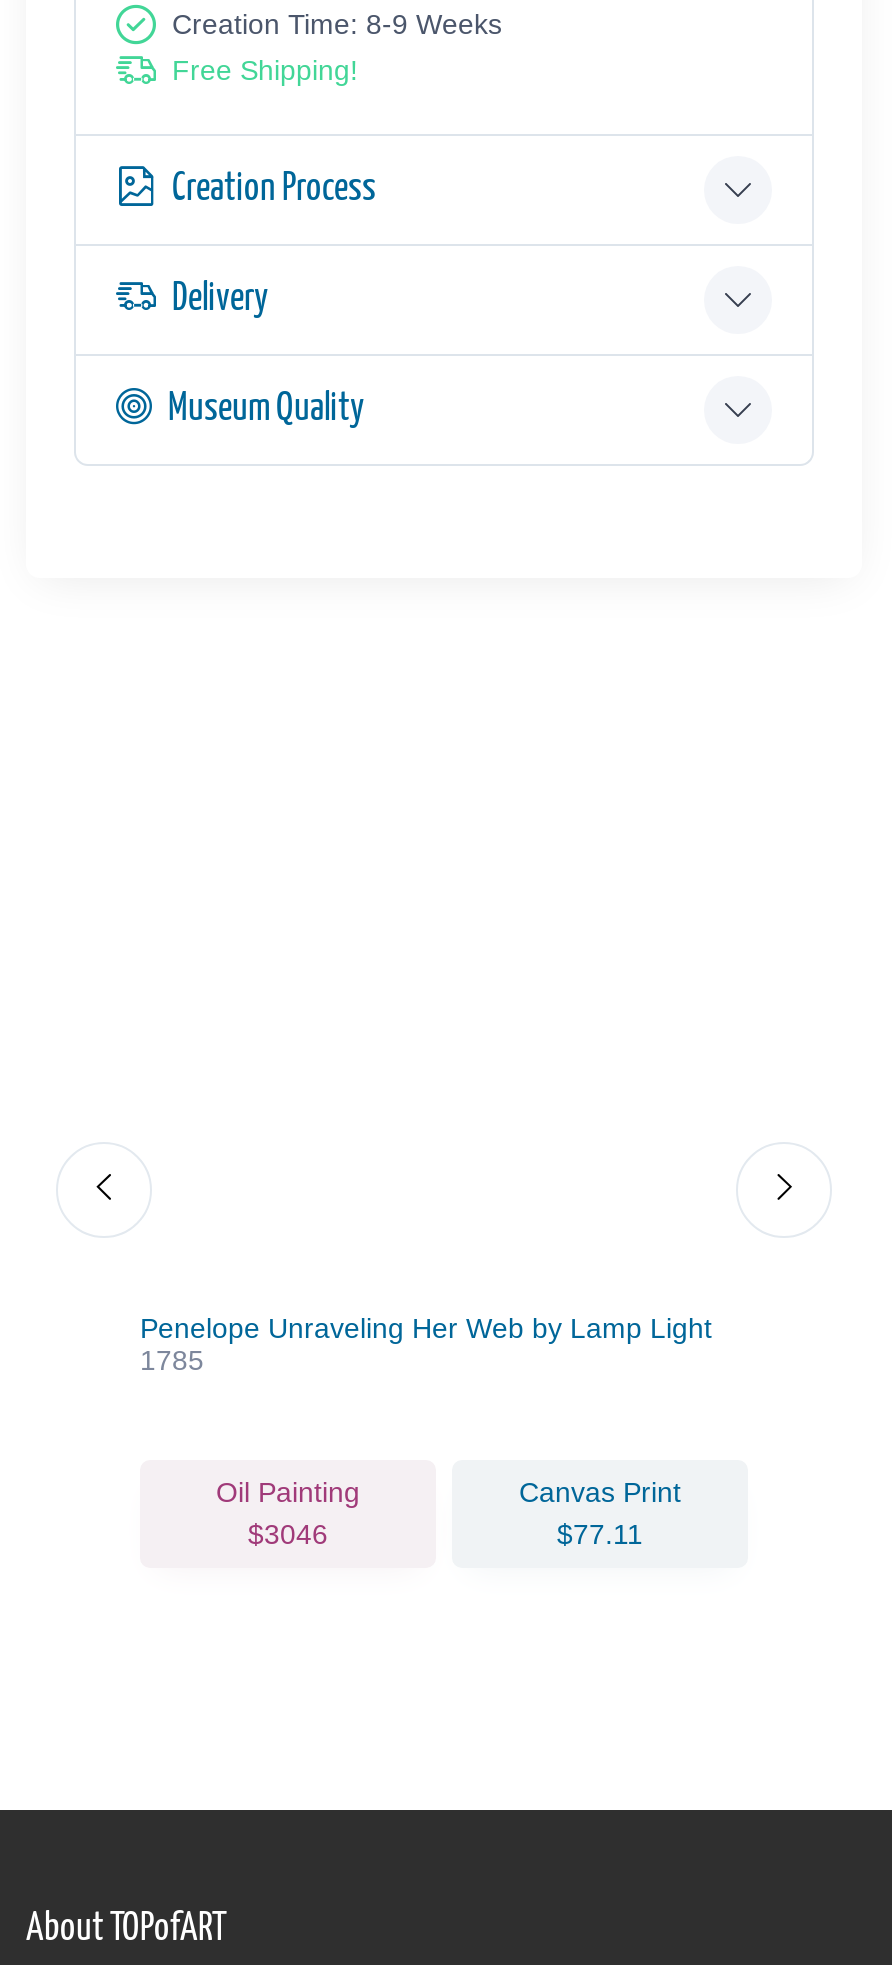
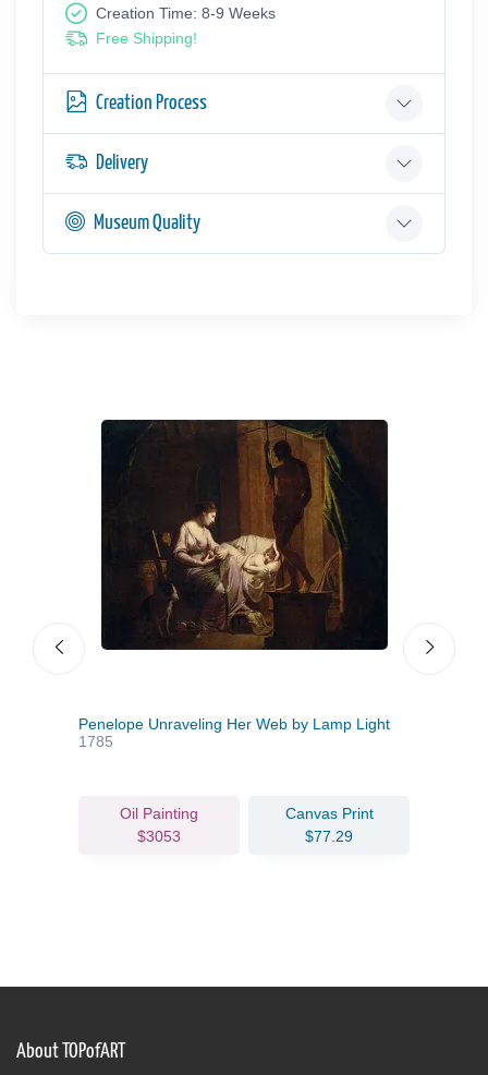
+ [image]

- $3046
+ $3053

- $77.11
+ $77.29
